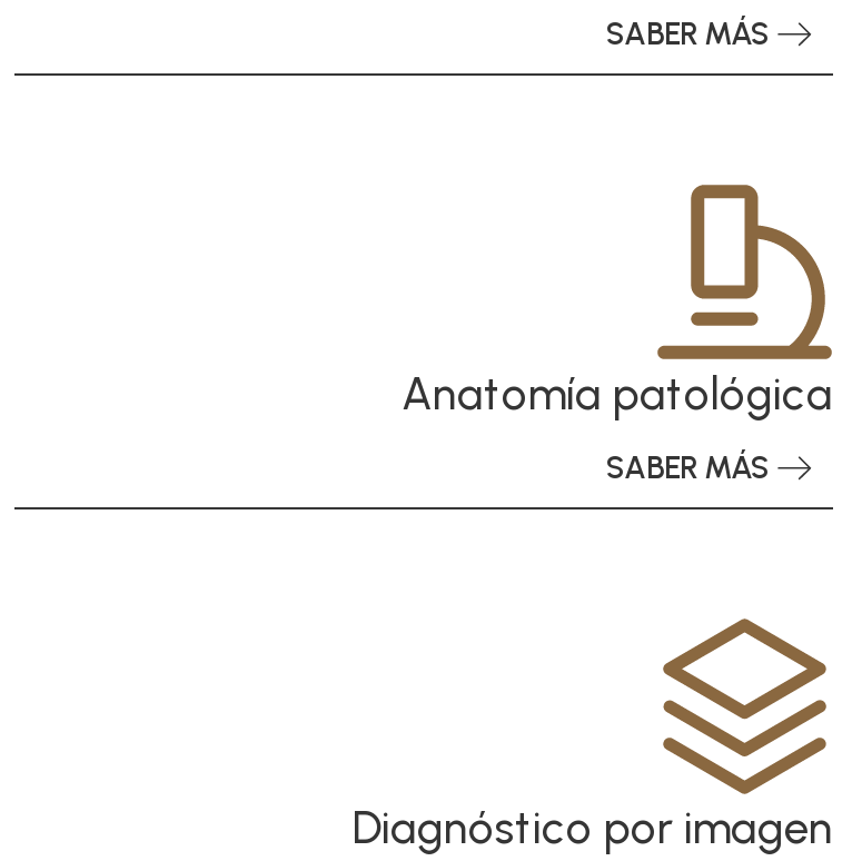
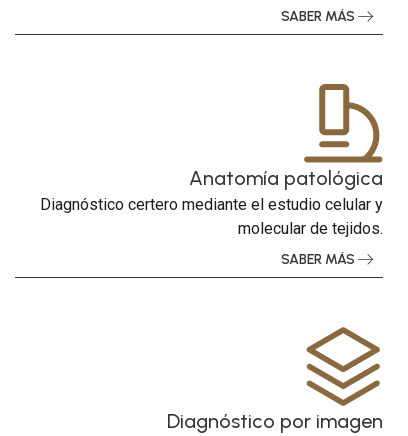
+ Diagnóstico certero mediante el estudio celular y
+ molecular de tejidos.
